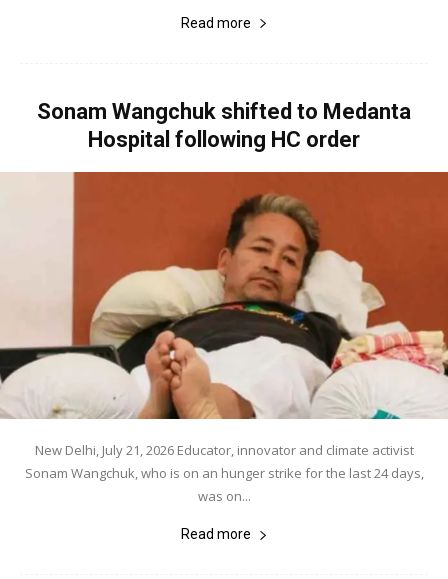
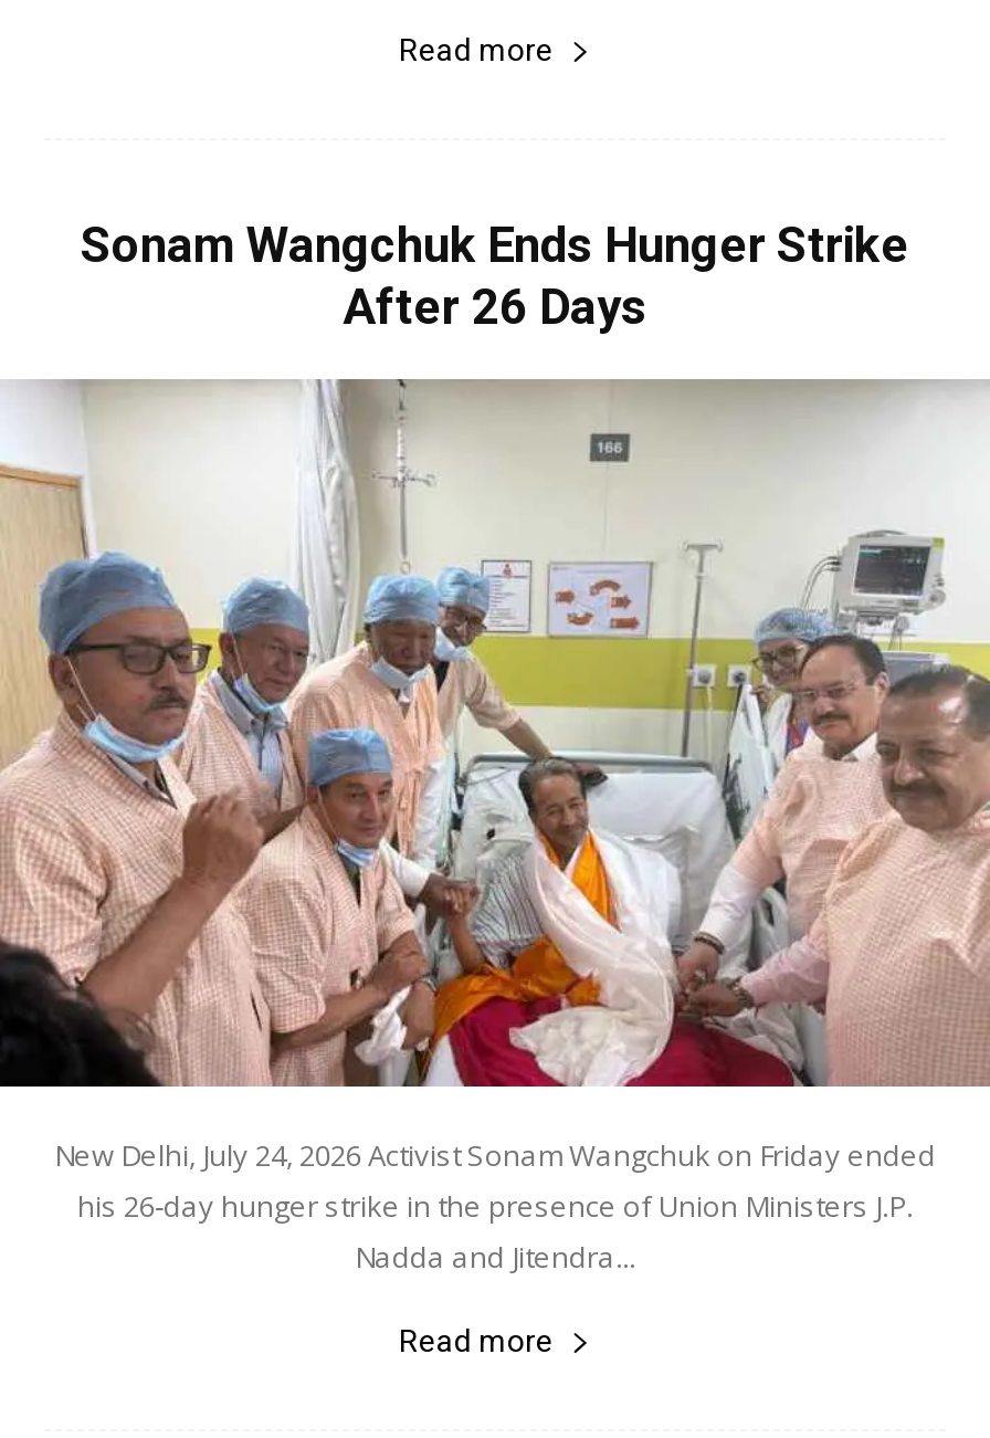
- Sonam Wangchuk shifted to Medanta
- Hospital following HC order
+ Sonam Wangchuk Ends Hunger Strike
+ After 26 Days

- [image]
- New Delhi, July 21, 2026 Educator, innovator and climate activist
- Sonam Wangchuk, who is on an hunger strike for the last 24 days,
- was on...
+ [image]
+ New Delhi, July 24, 2026 Activist Sonam Wangchuk on Friday ended
+ his 26‑day hunger strike in the presence of Union Ministers J.P.
+ Nadda and Jitendra...
